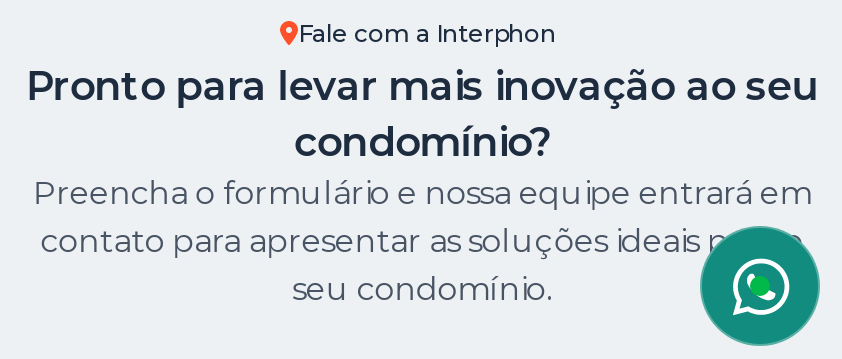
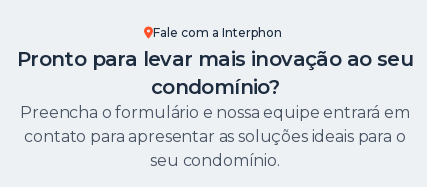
- [image]
